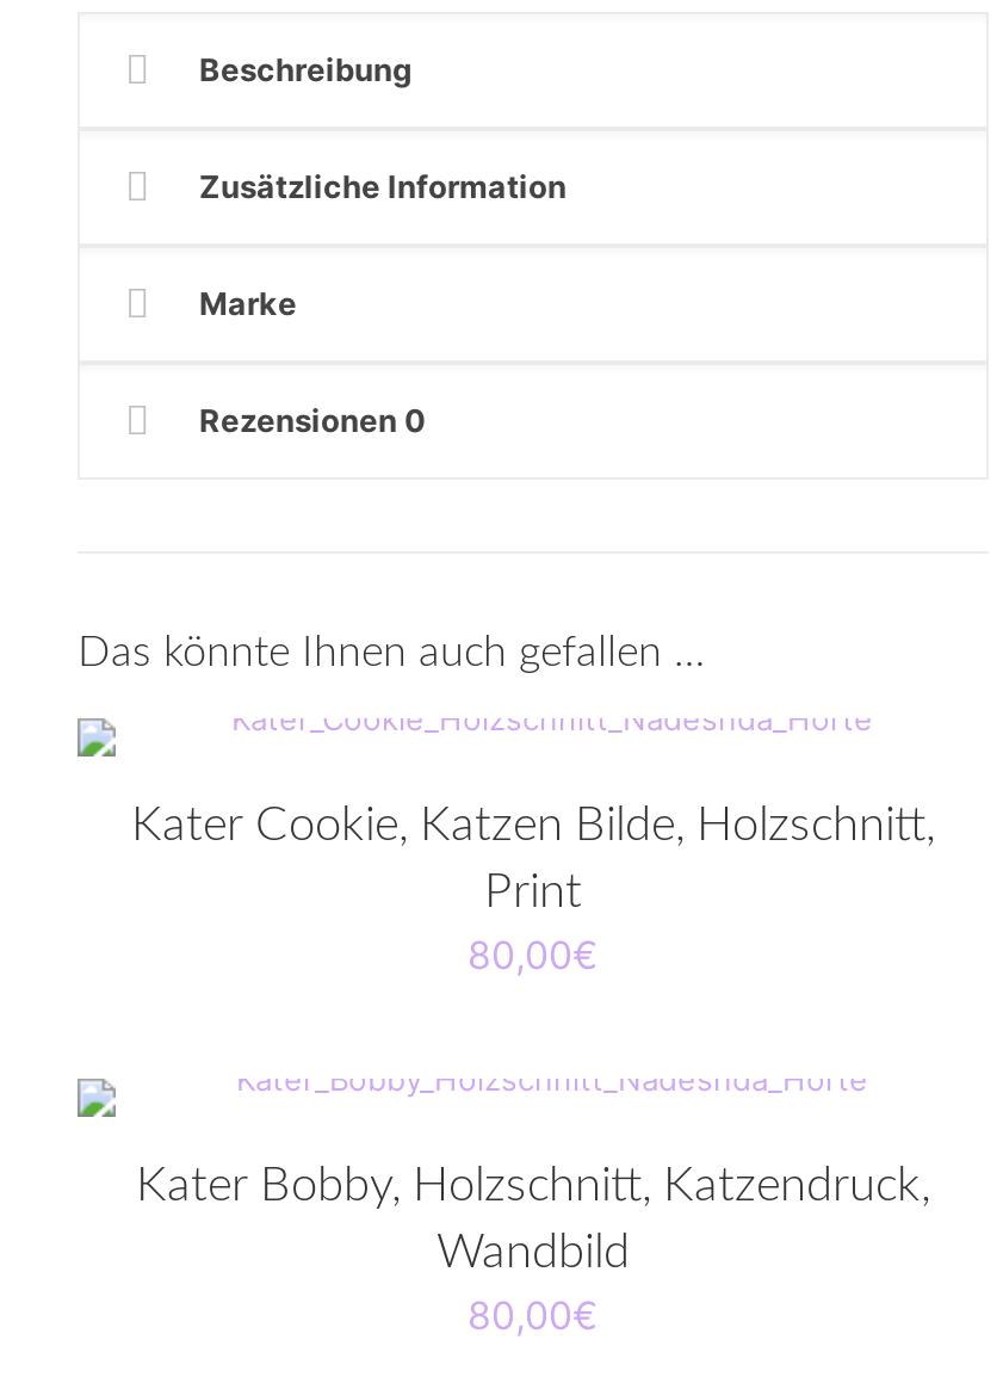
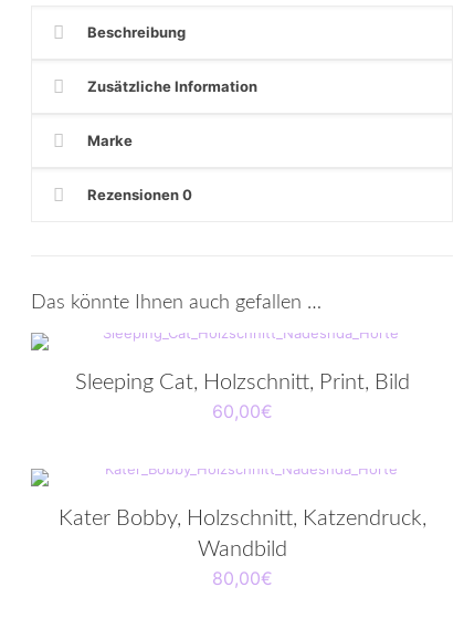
- Kater Cookie, Katzen Bilde, Holzschnitt,
- Print
- 80,00€
+ Sleeping Cat, Holzschnitt, Print, Bild
+ 60,00€
